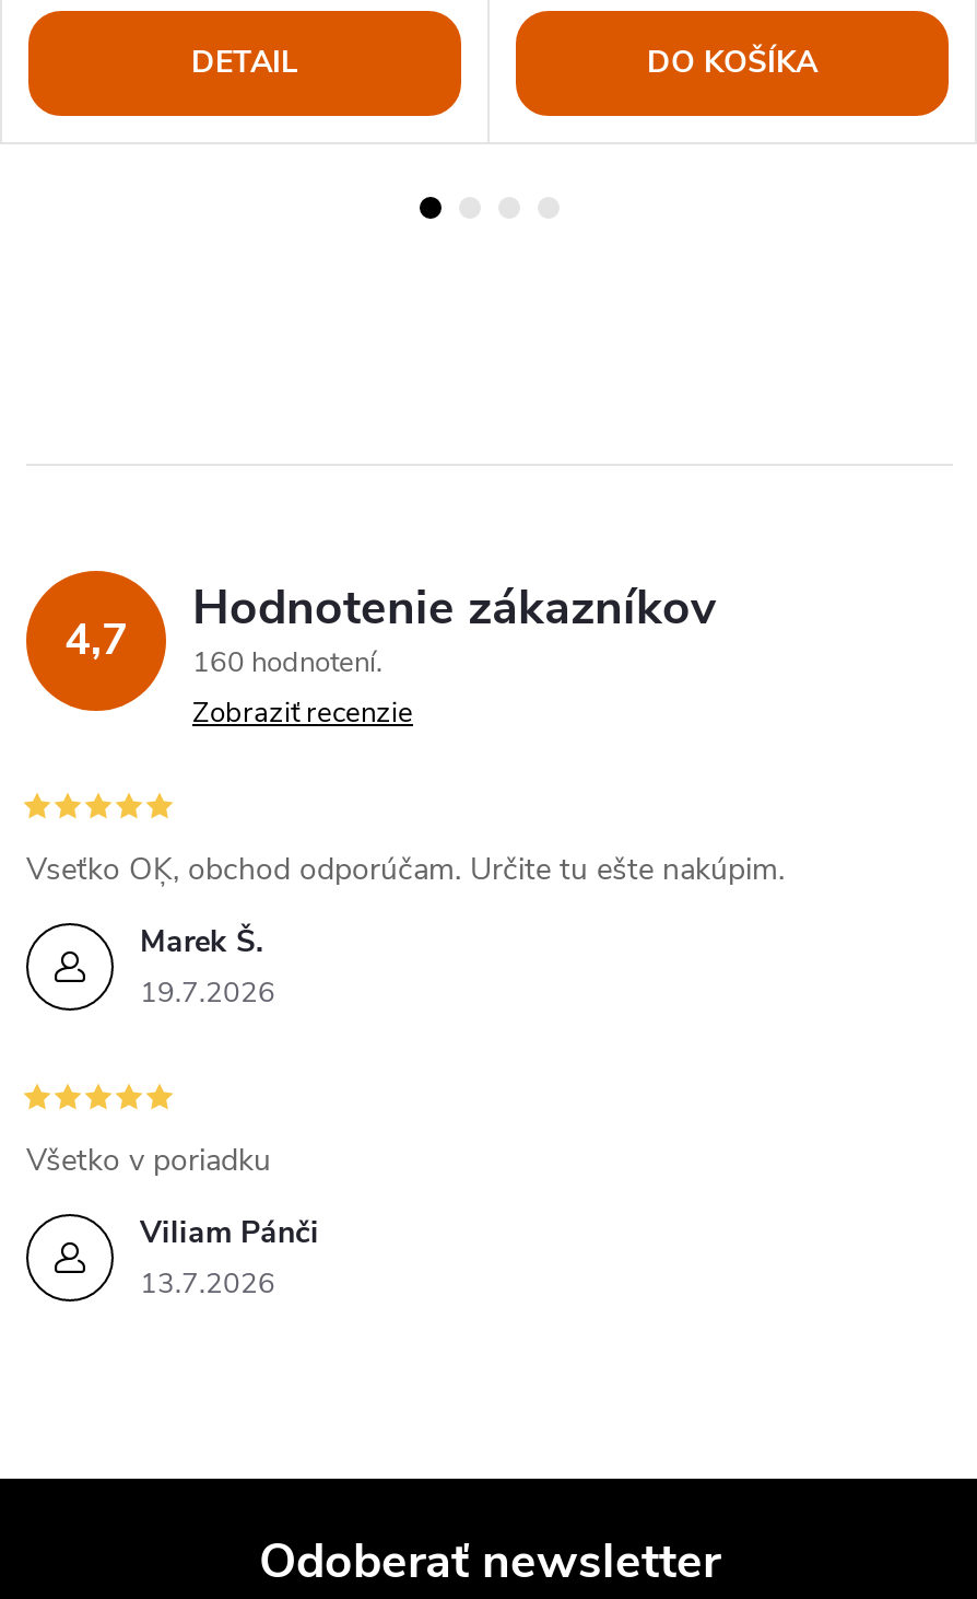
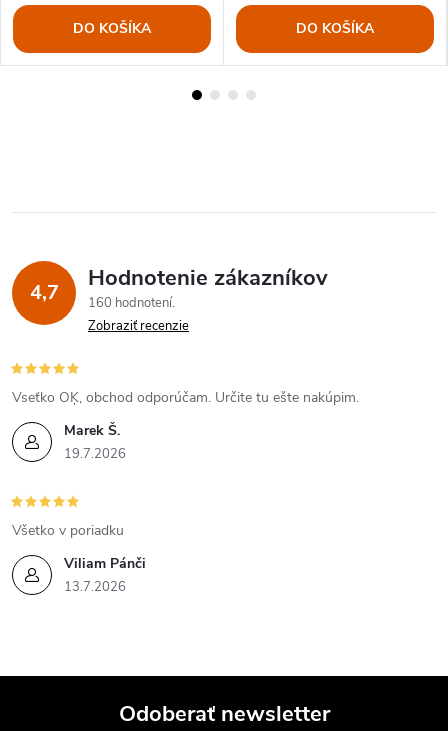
- DETAIL
+ DO KOŠÍKA
